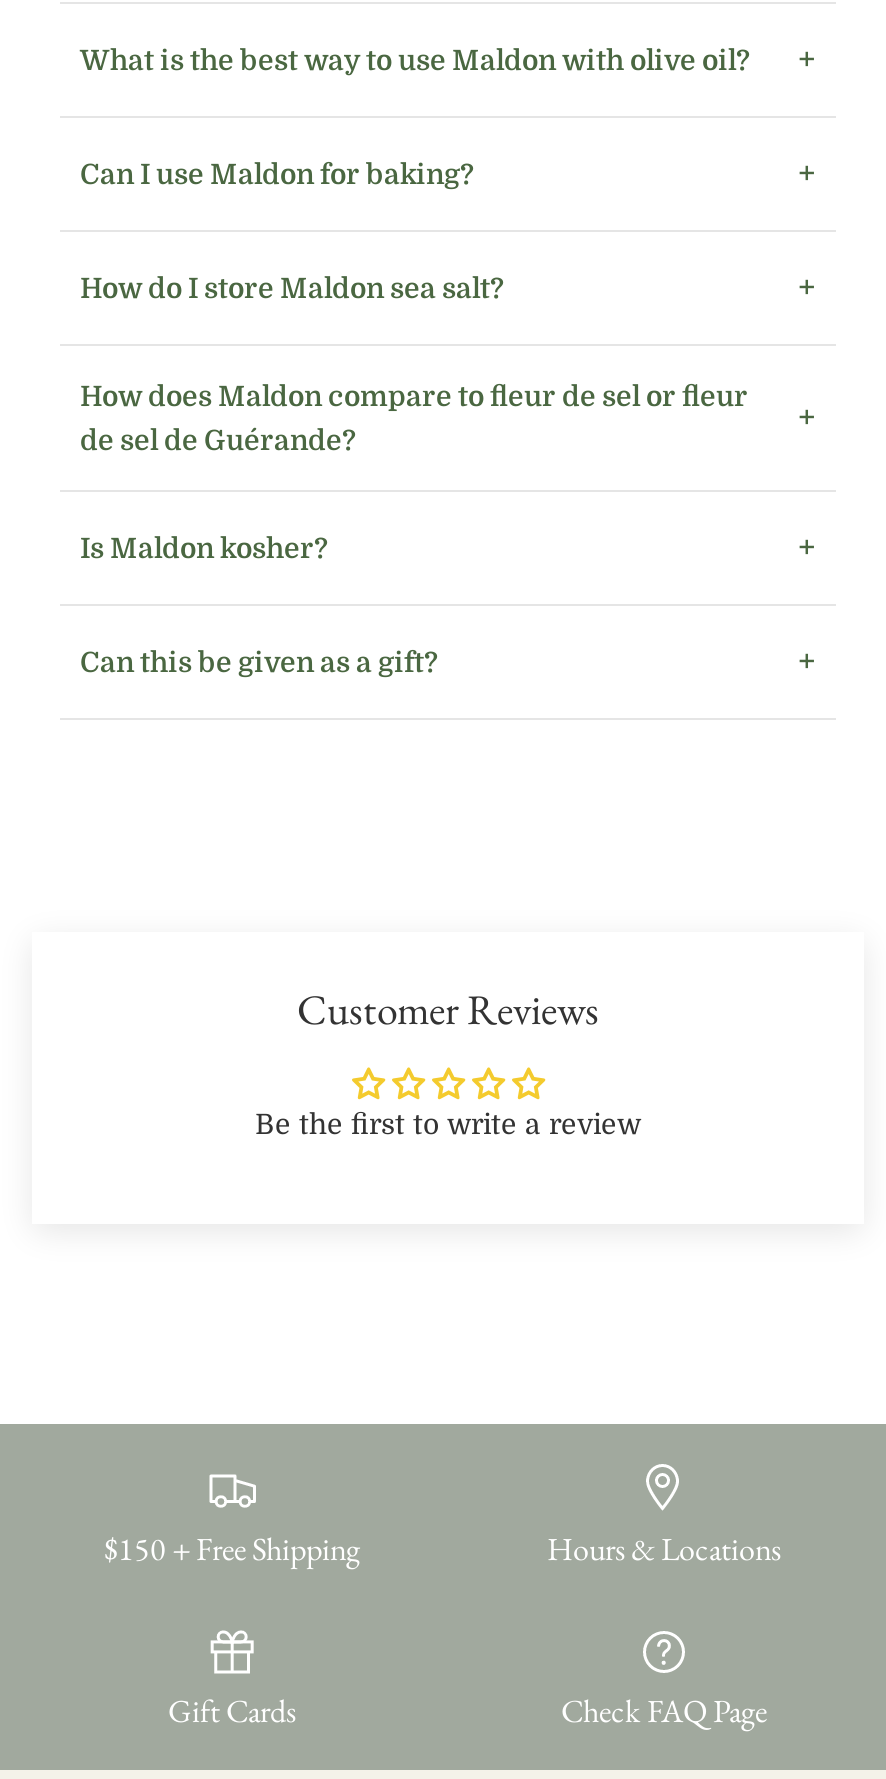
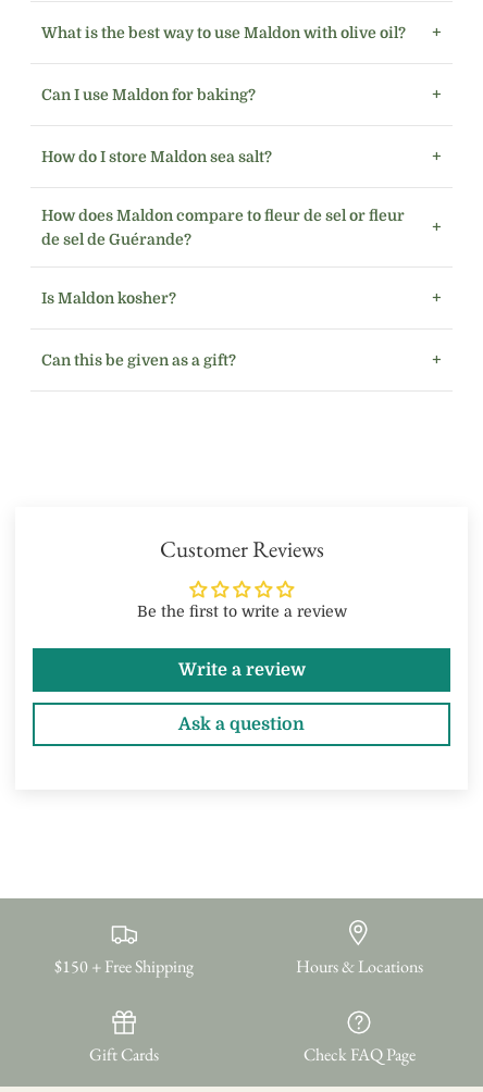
+ Write a review
+ Ask a question
